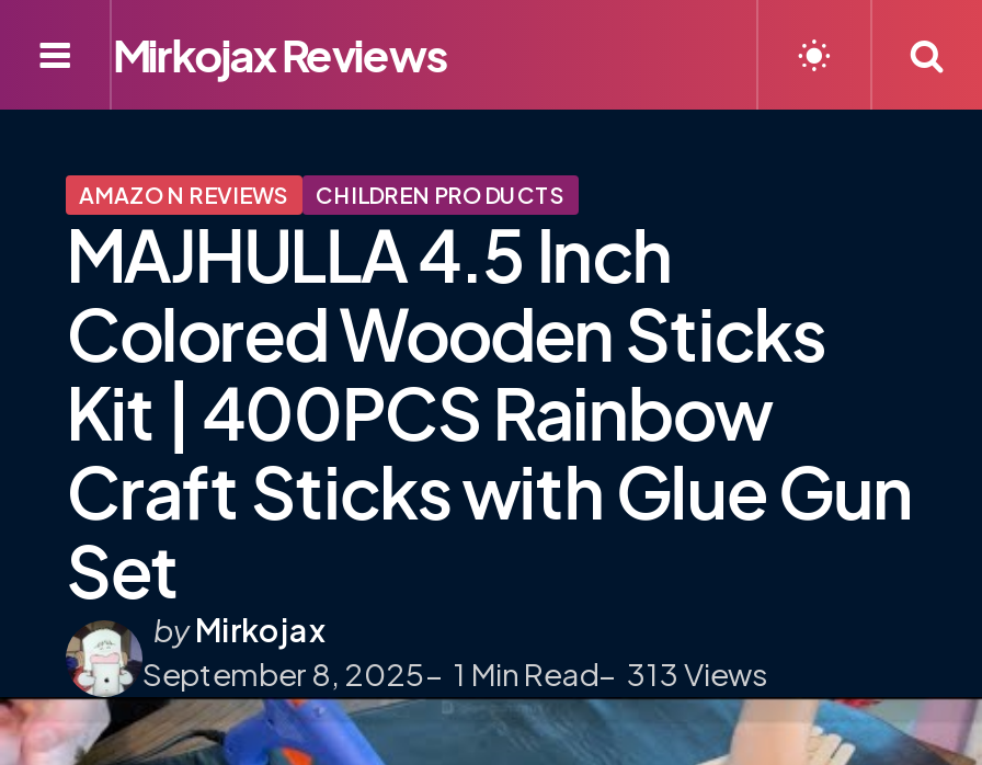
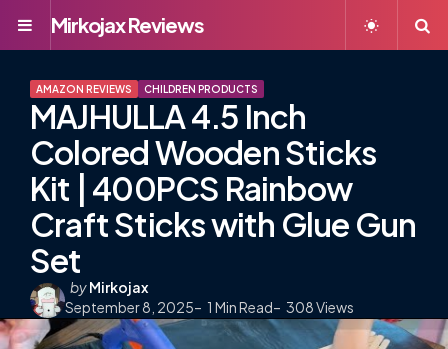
- 313 Views
+ 308 Views
